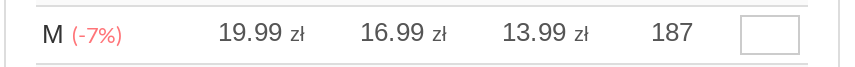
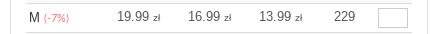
- 187
+ 229
